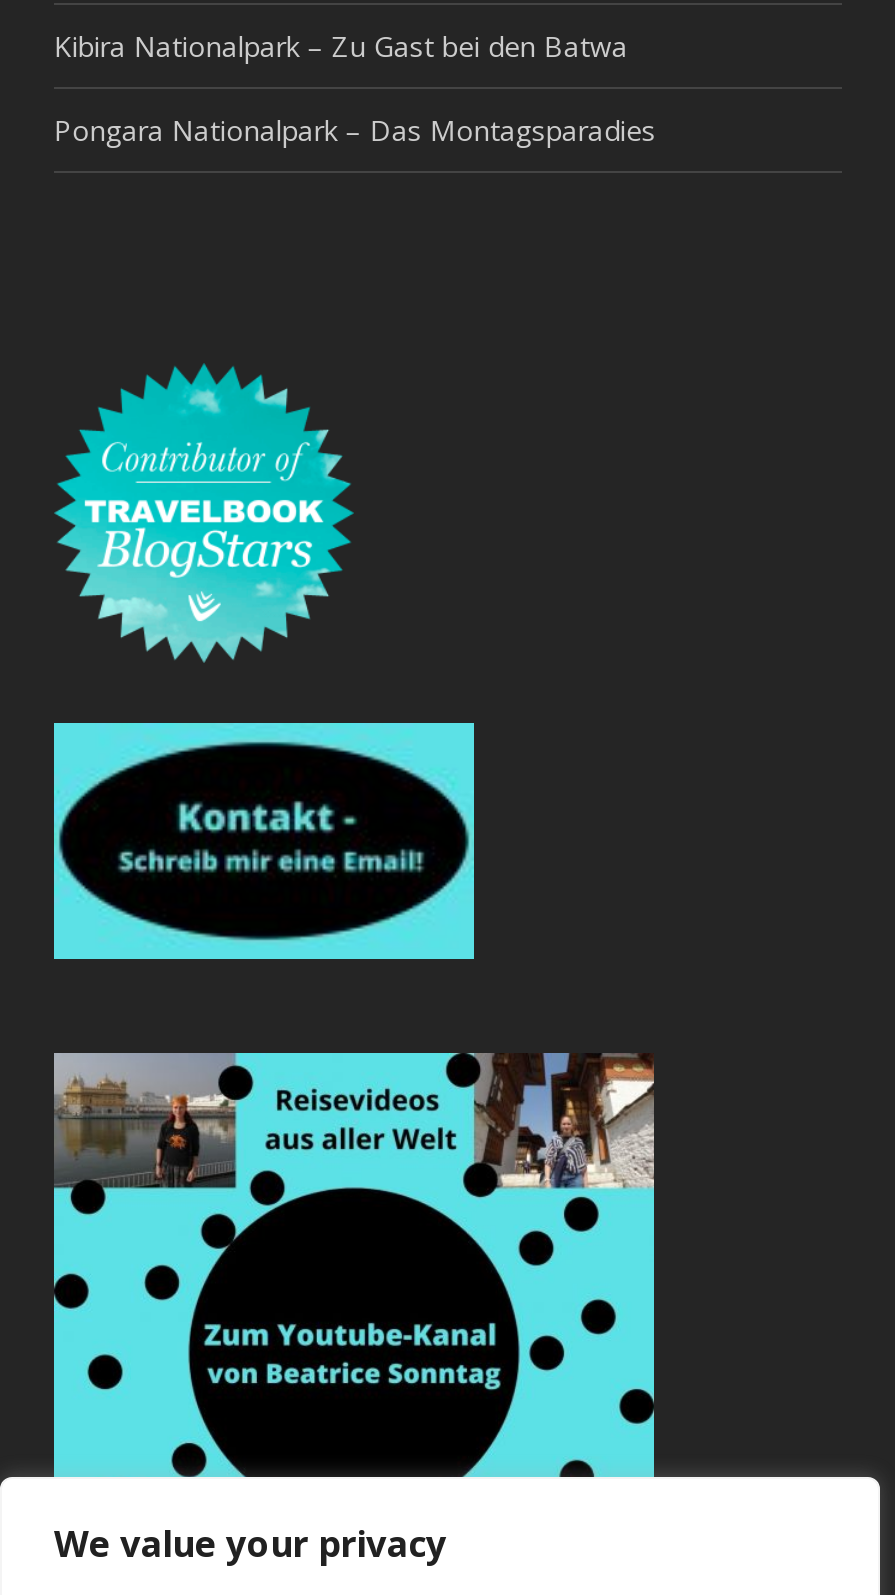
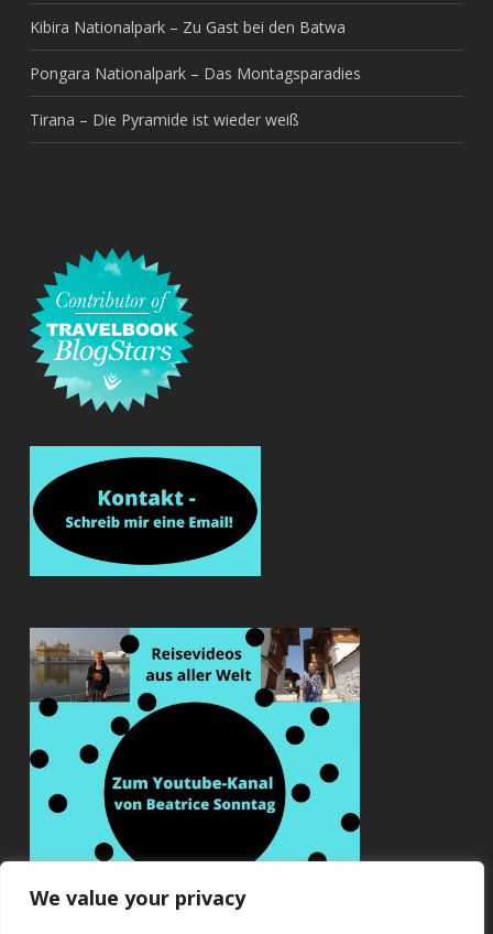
+ Tirana – Die Pyramide ist wieder weiß
